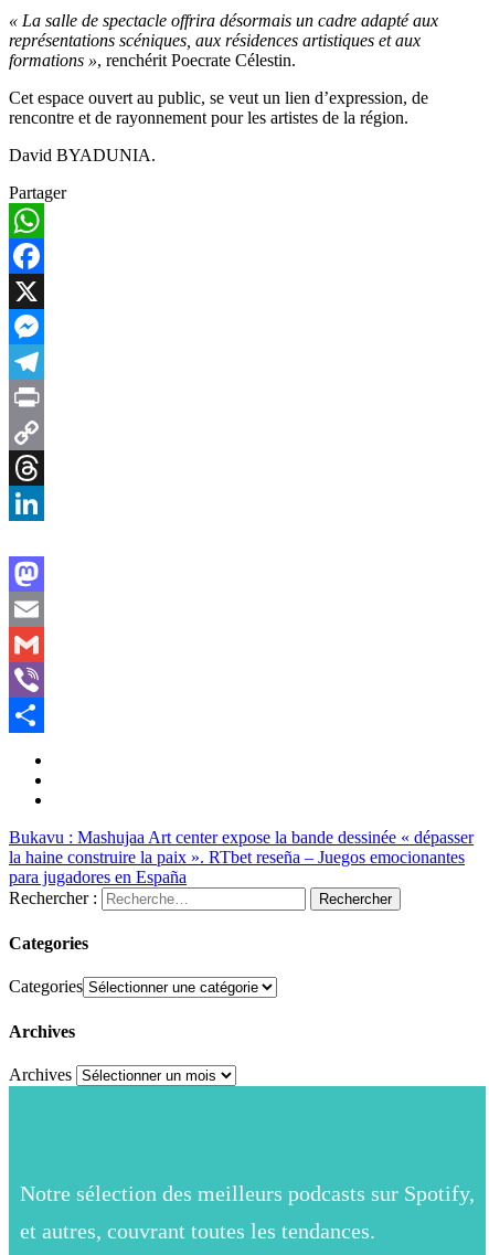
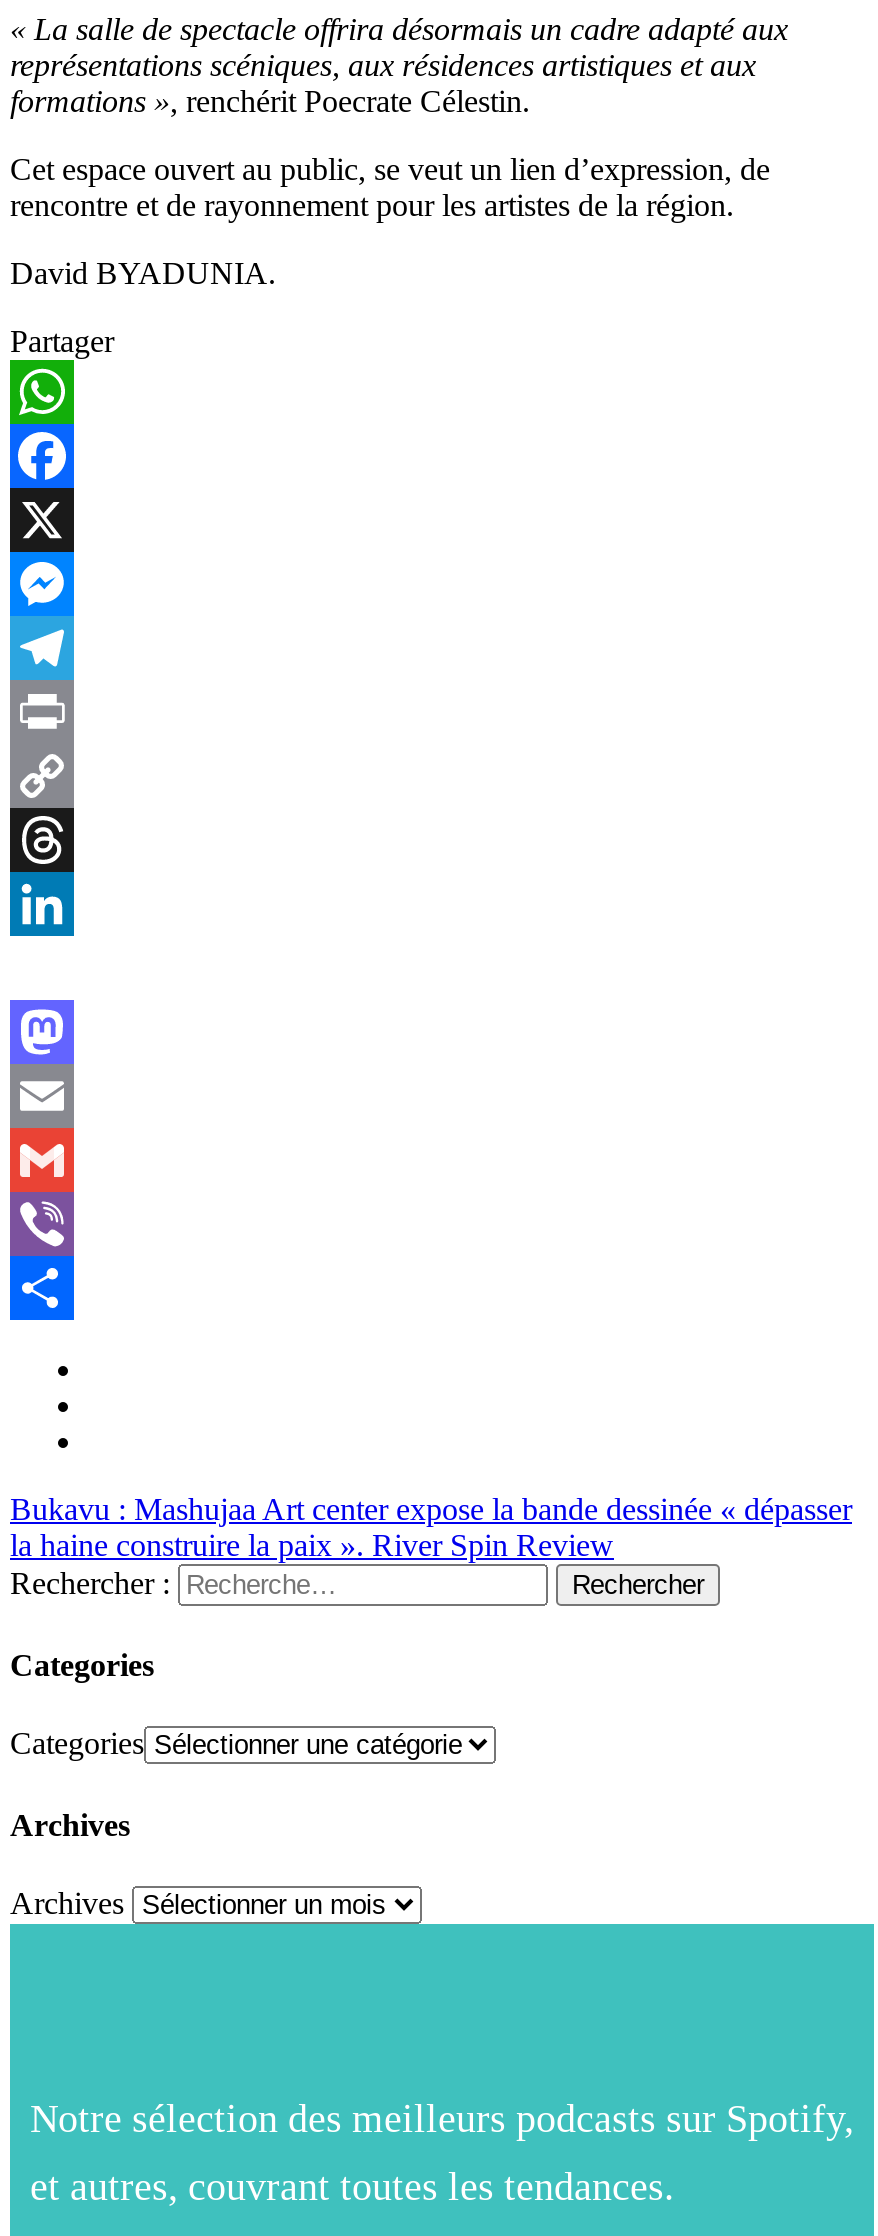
- la haine construire la paix ». RTbet reseña – Juegos emocionantes
- para jugadores en España
+ la haine construire la paix ». River Spin Review
